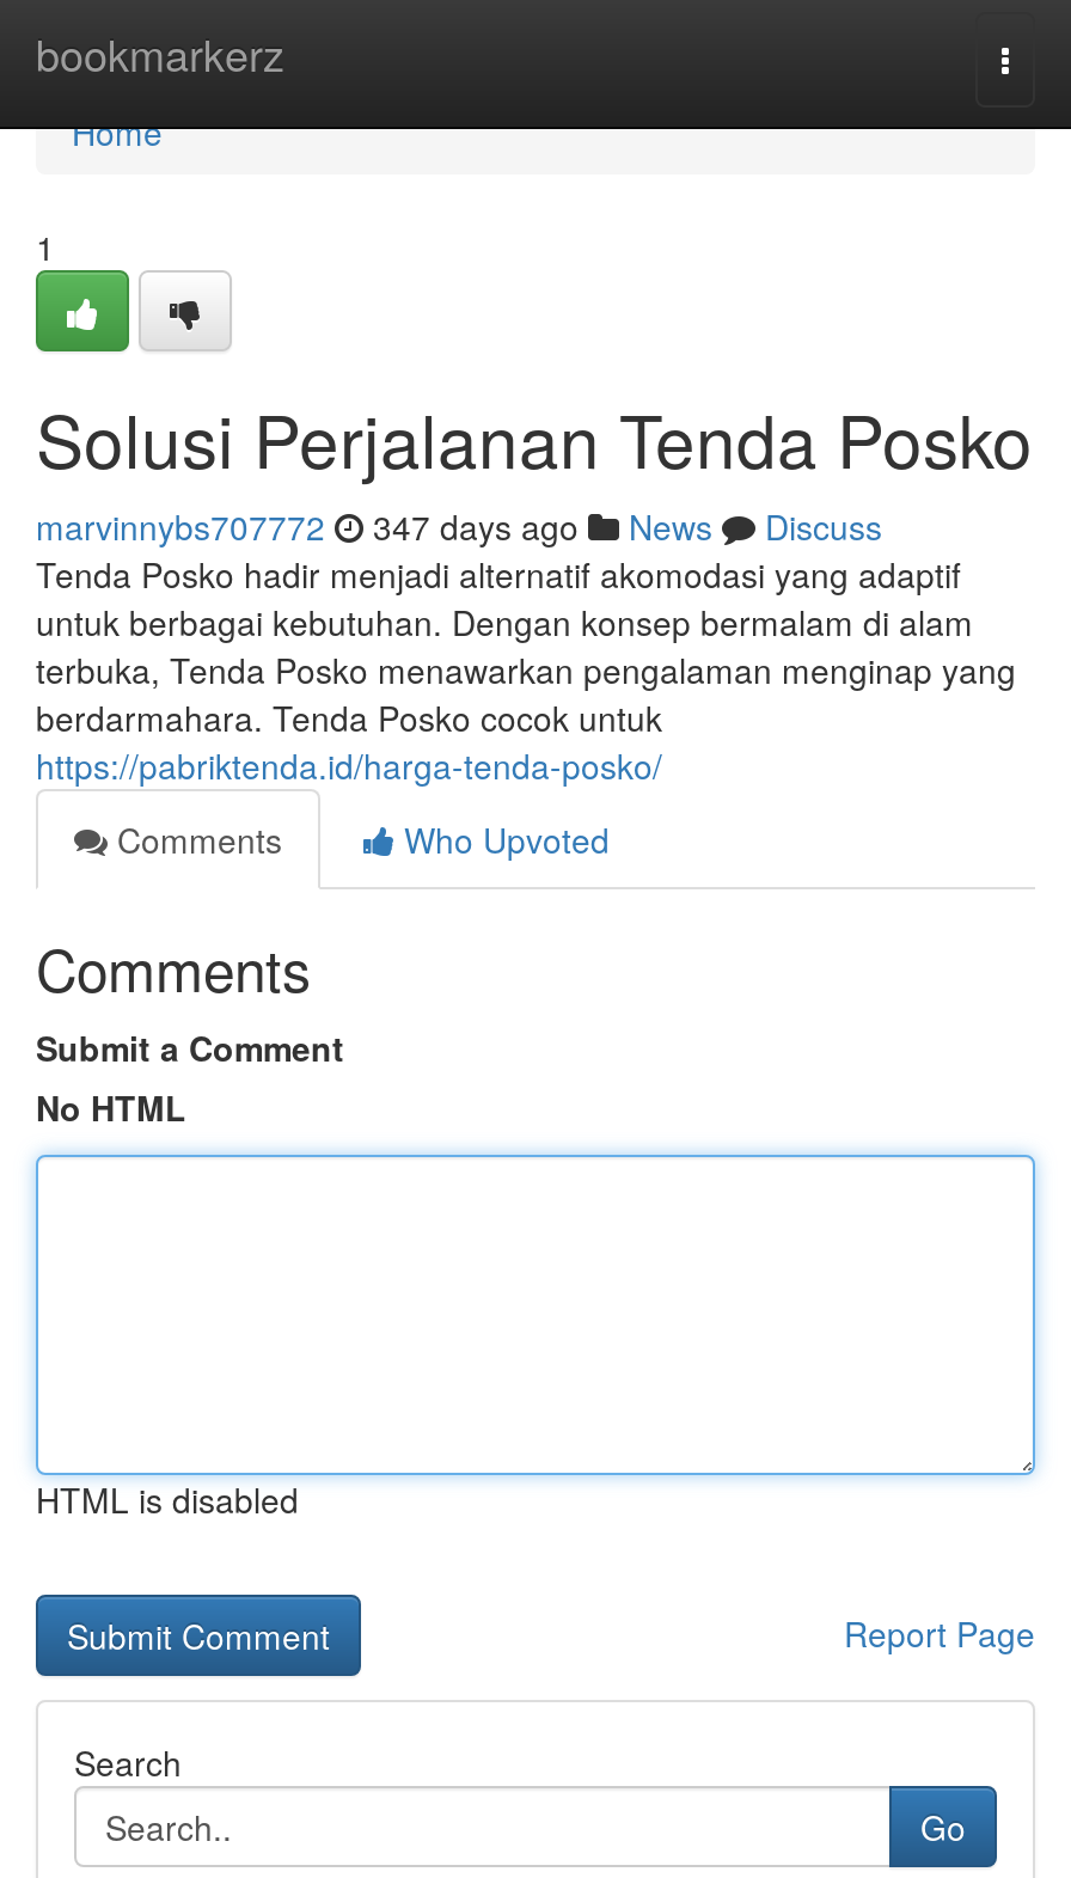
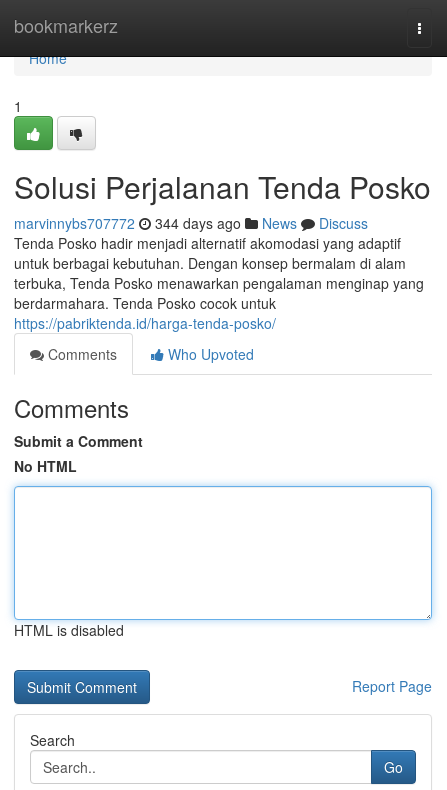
- marvinnybs707772 347 days ago News Discuss
+ marvinnybs707772 344 days ago News Discuss
